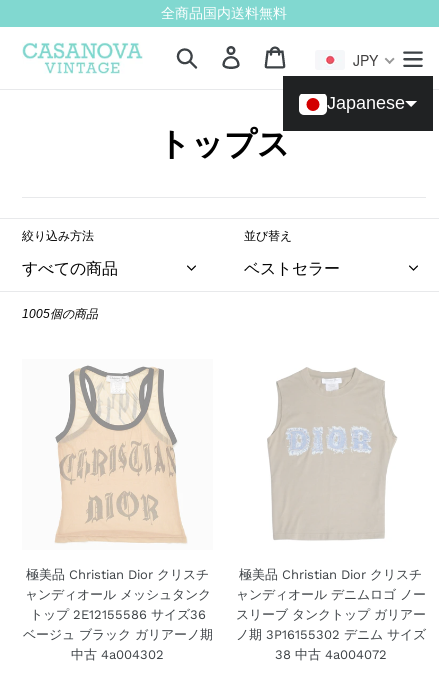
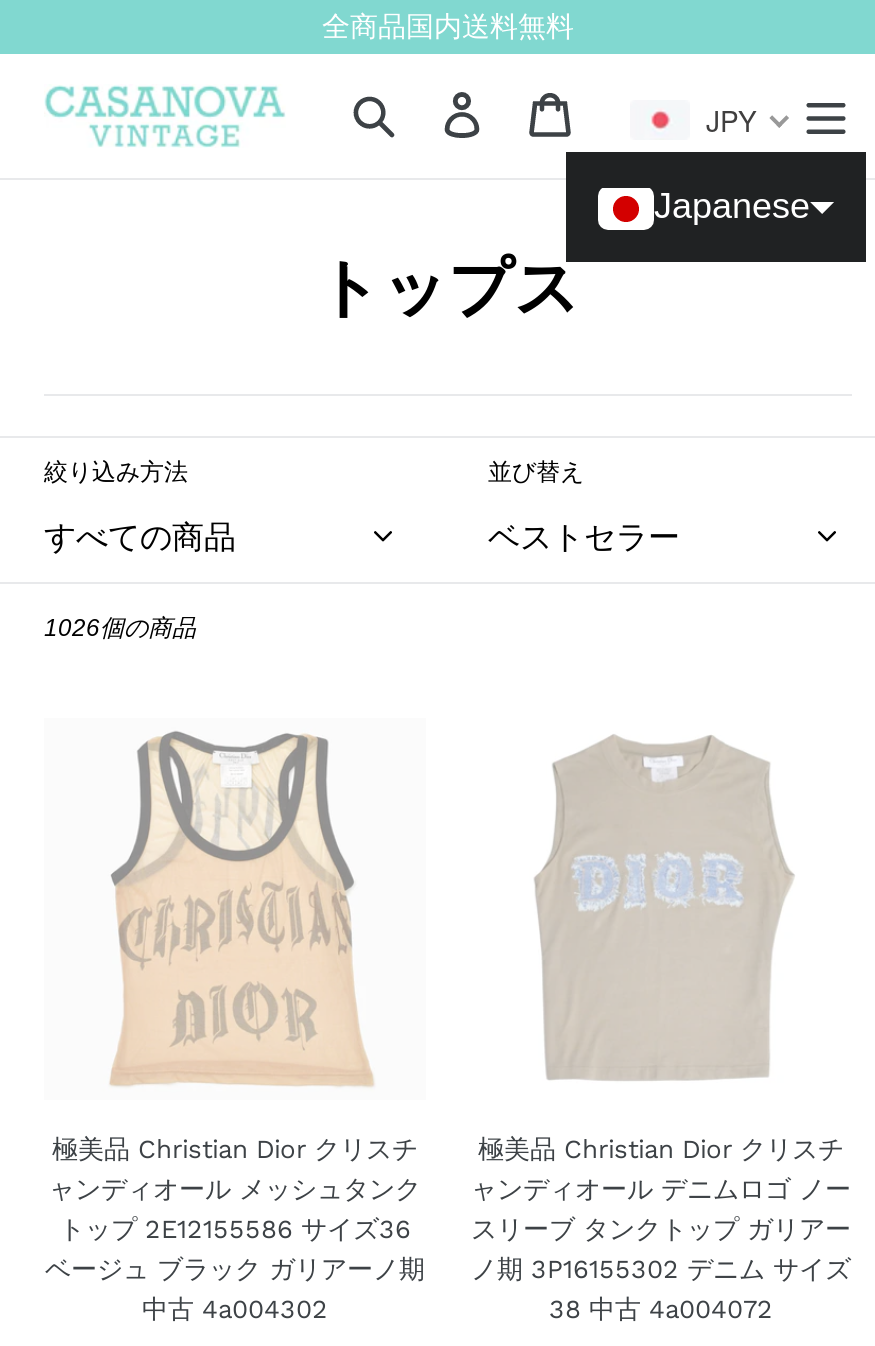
- 1005個の商品
+ 1026個の商品
